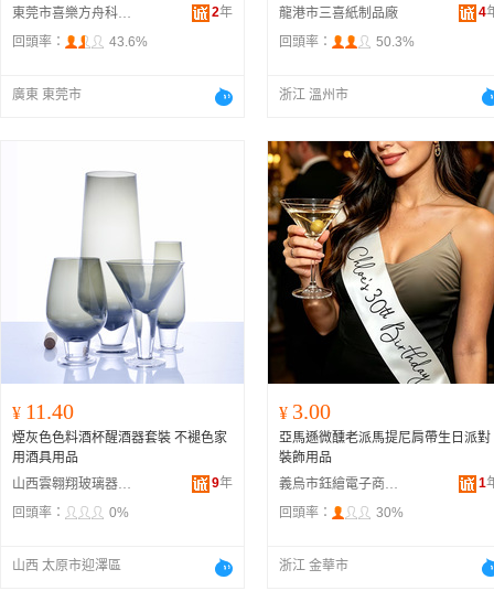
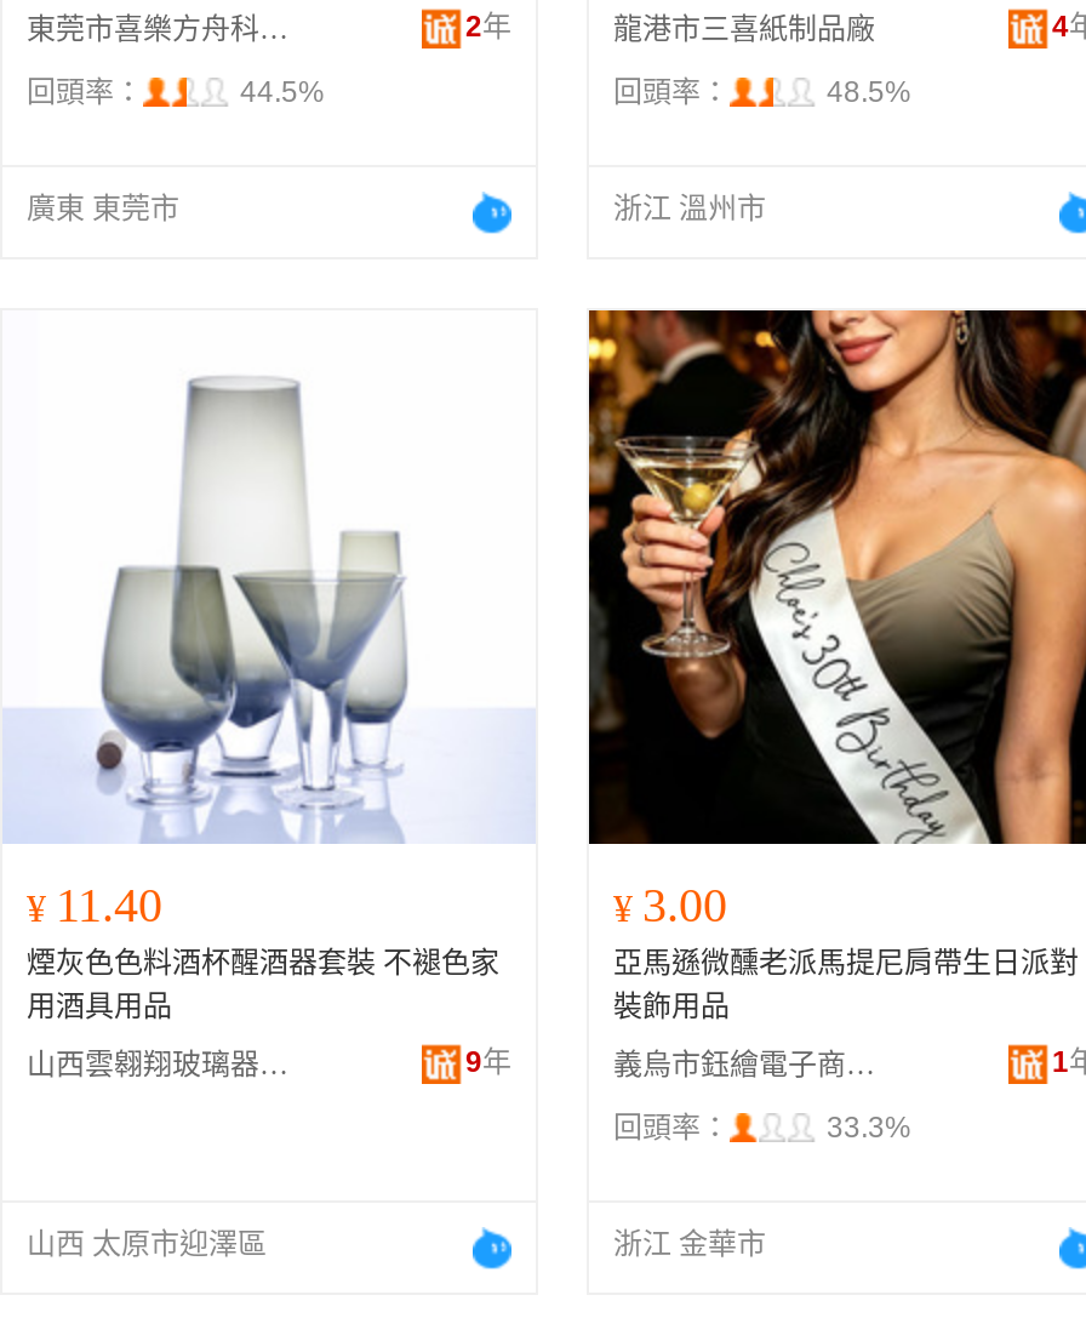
- 43.6%
+ 44.5%

- 50.3%
+ 48.5%

- 回頭率：
- 0%

- 30%
+ 33.3%
